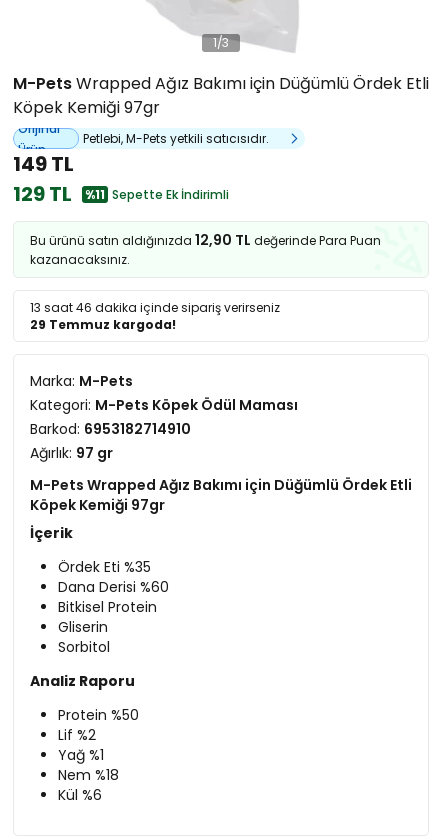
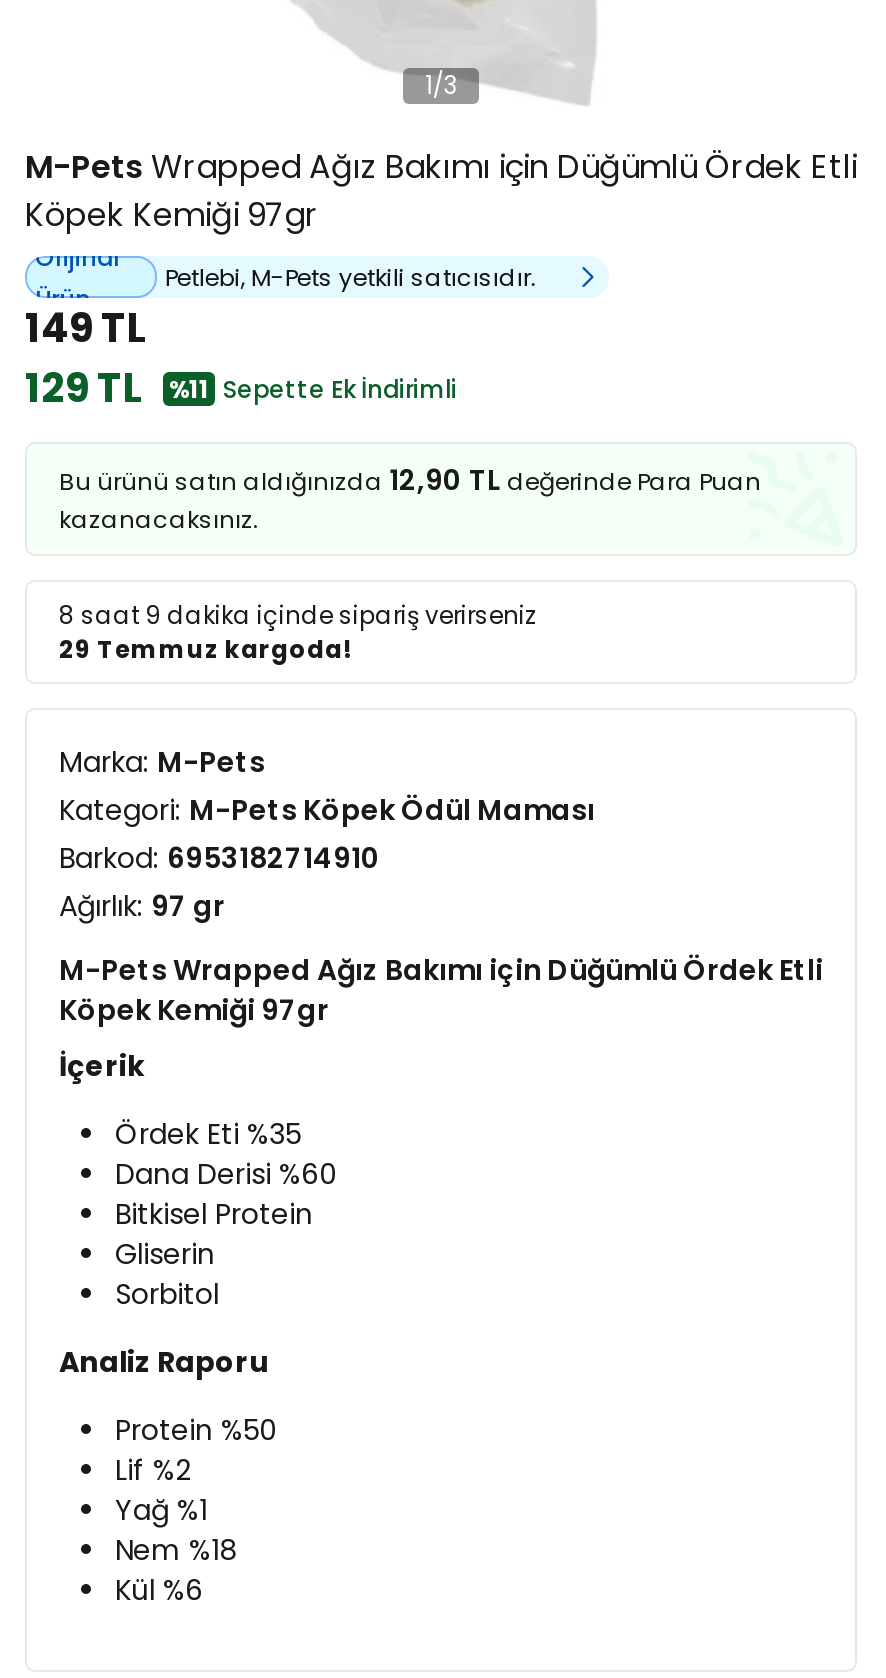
- 13 saat 46 dakika içinde sipariş verirseniz
+ 8 saat 9 dakika içinde sipariş verirseniz
